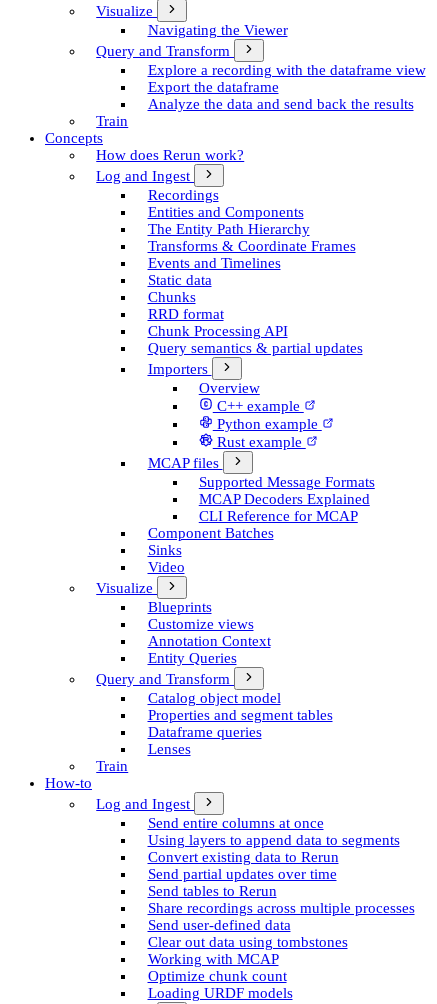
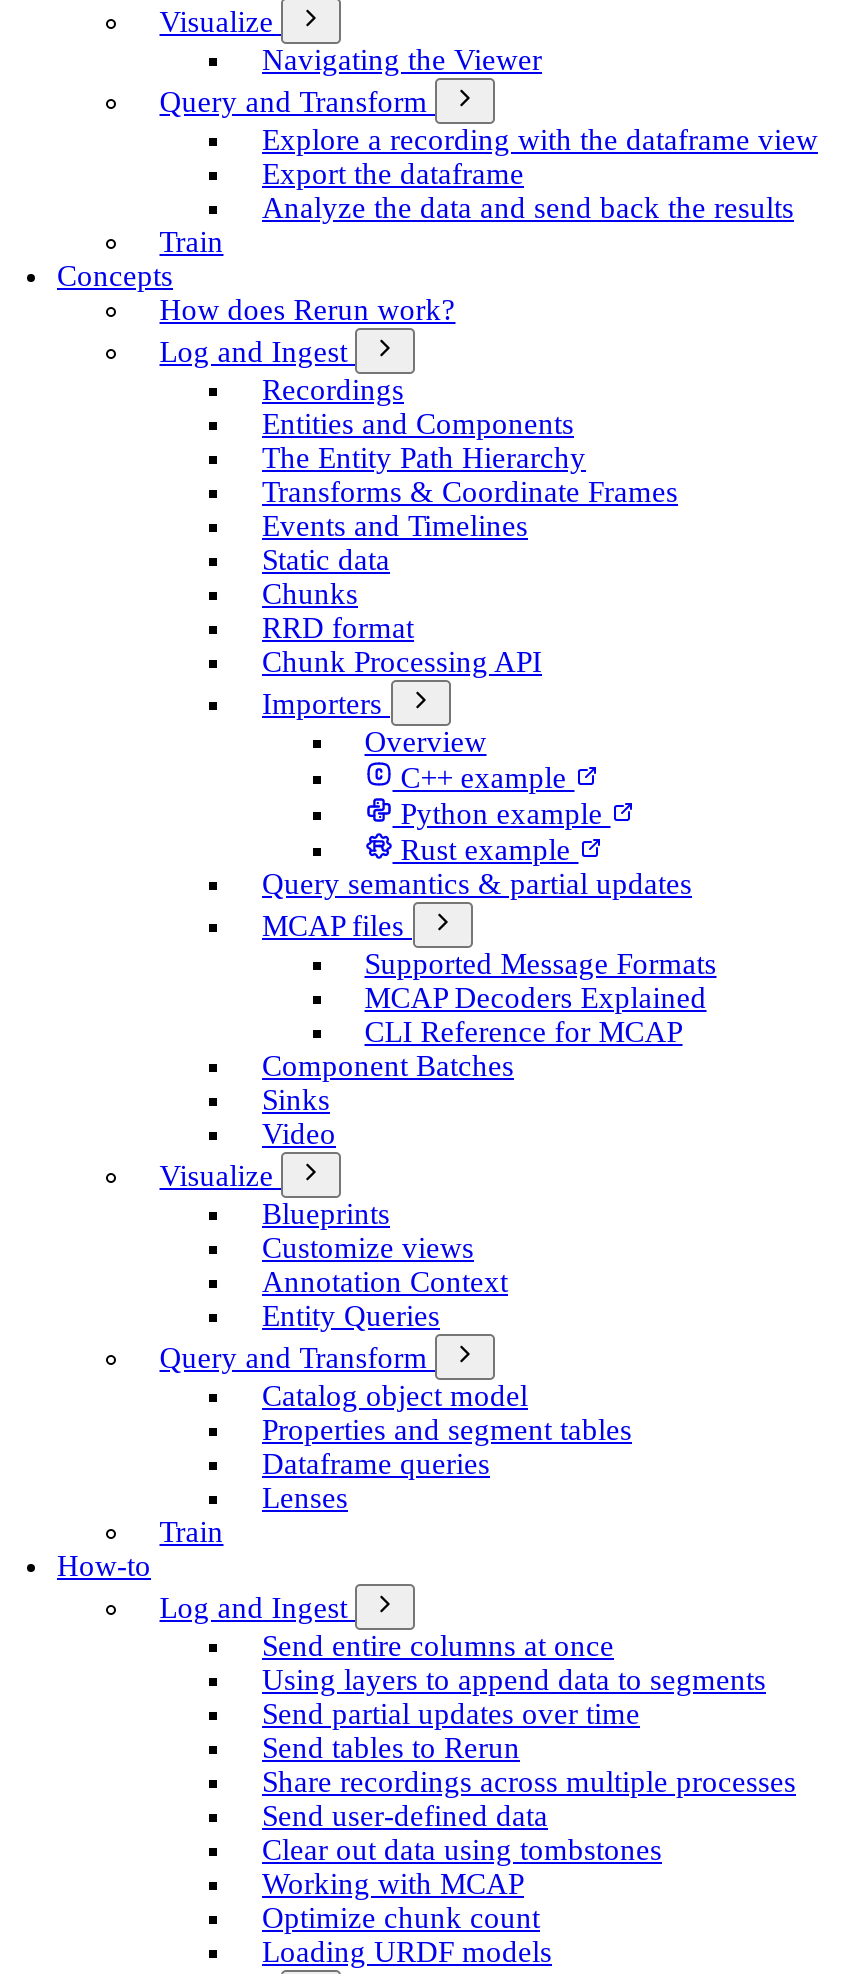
moved down: Query semantics & partial updates

- Convert existing data to Rerun
